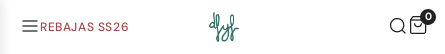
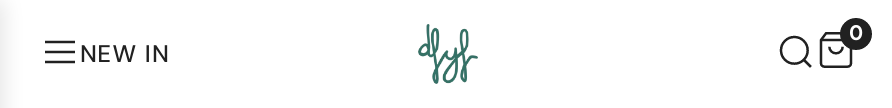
- REBAJAS SS26
+ NEW IN
